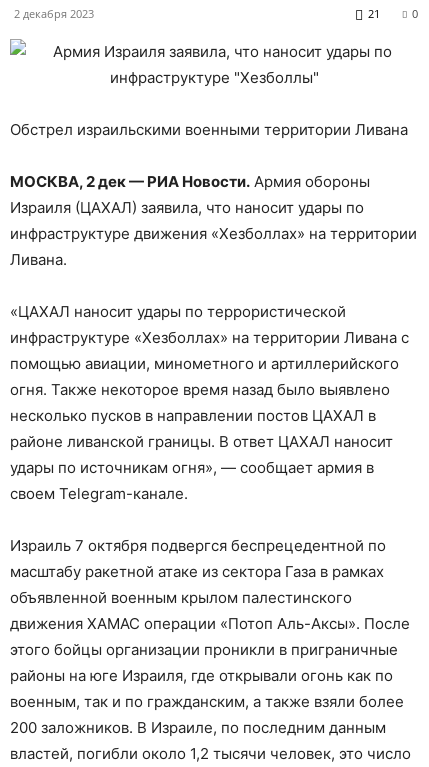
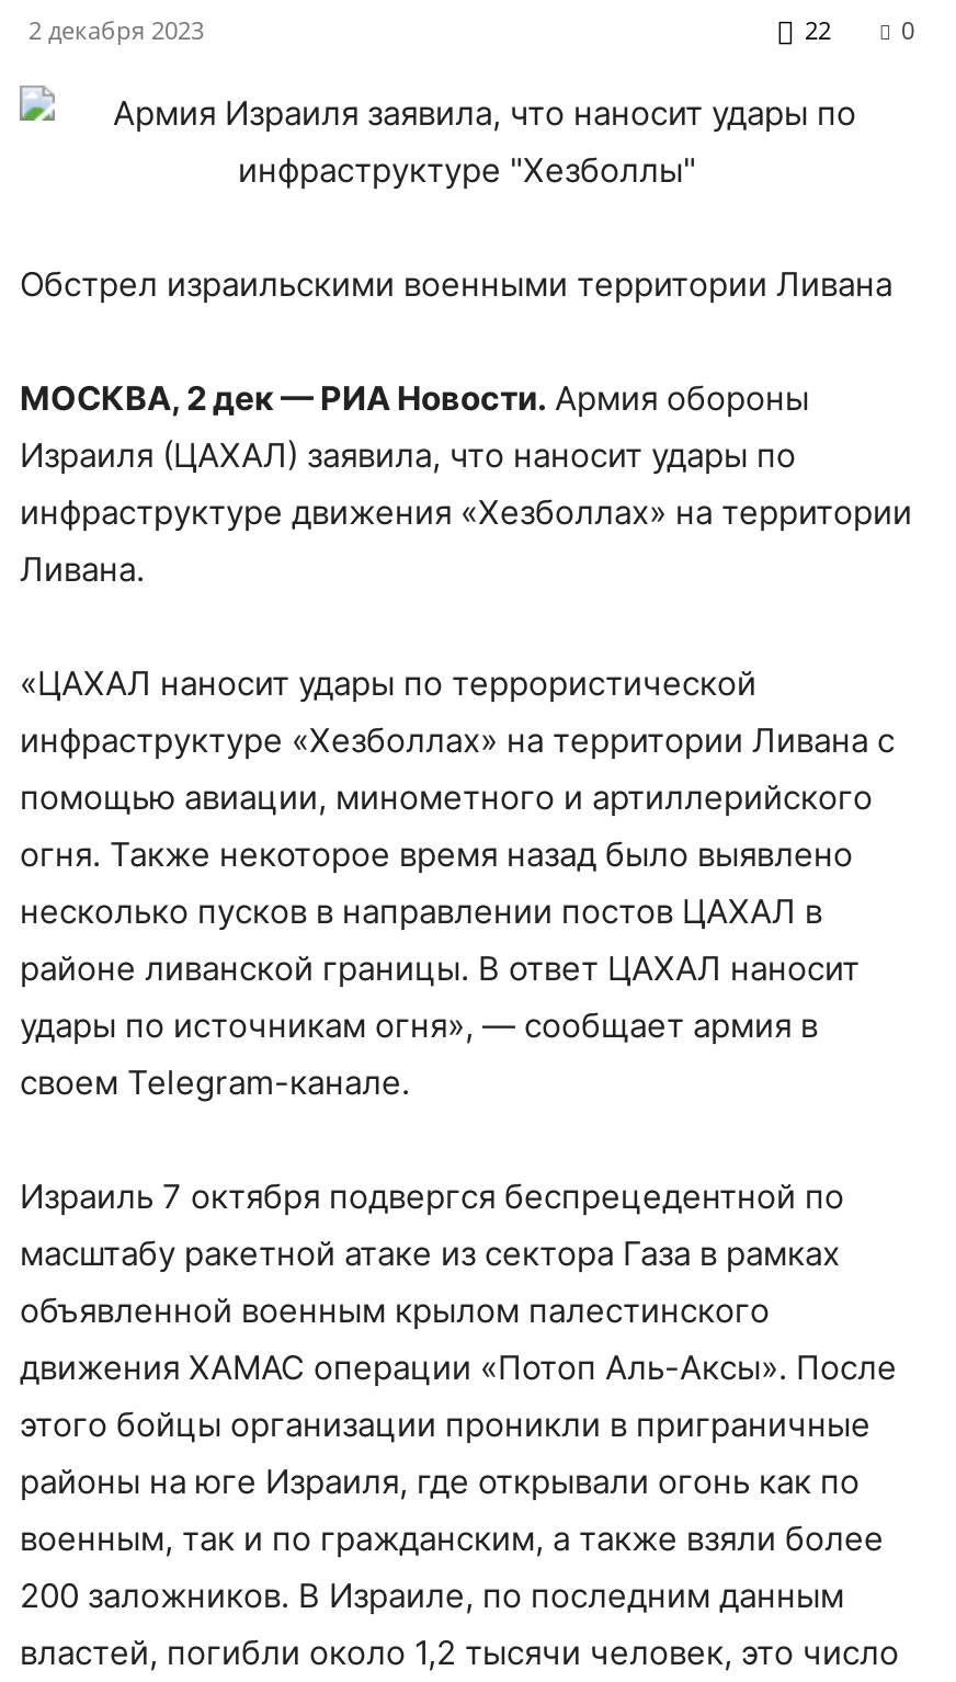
- 21
+ 22
